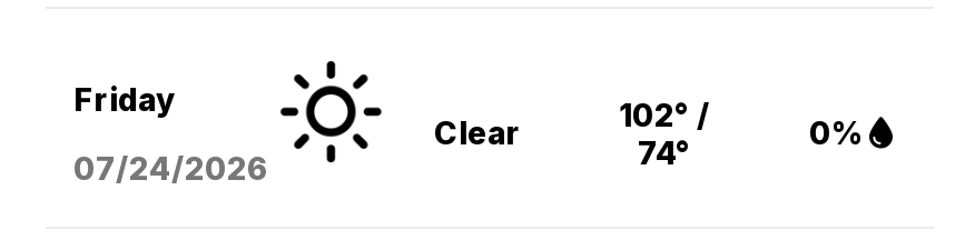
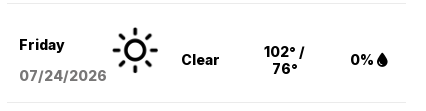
- 74°
+ 76°
